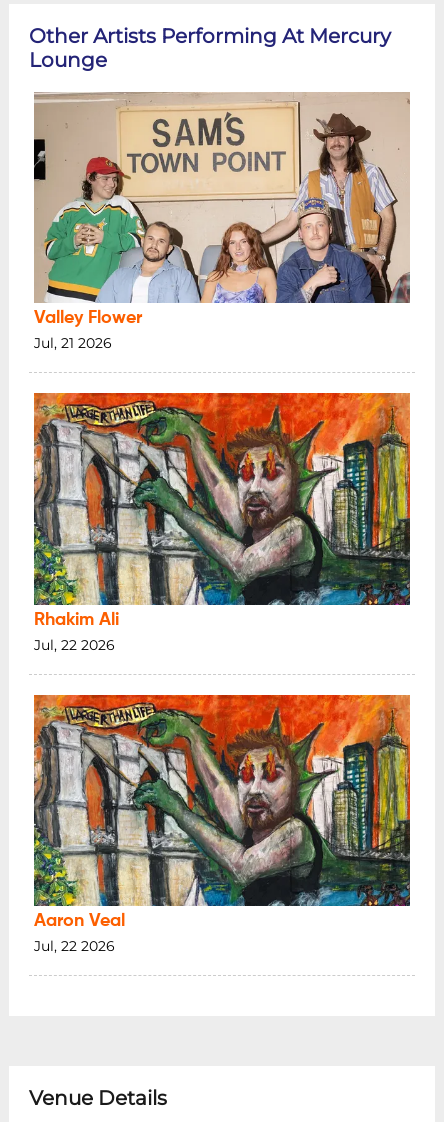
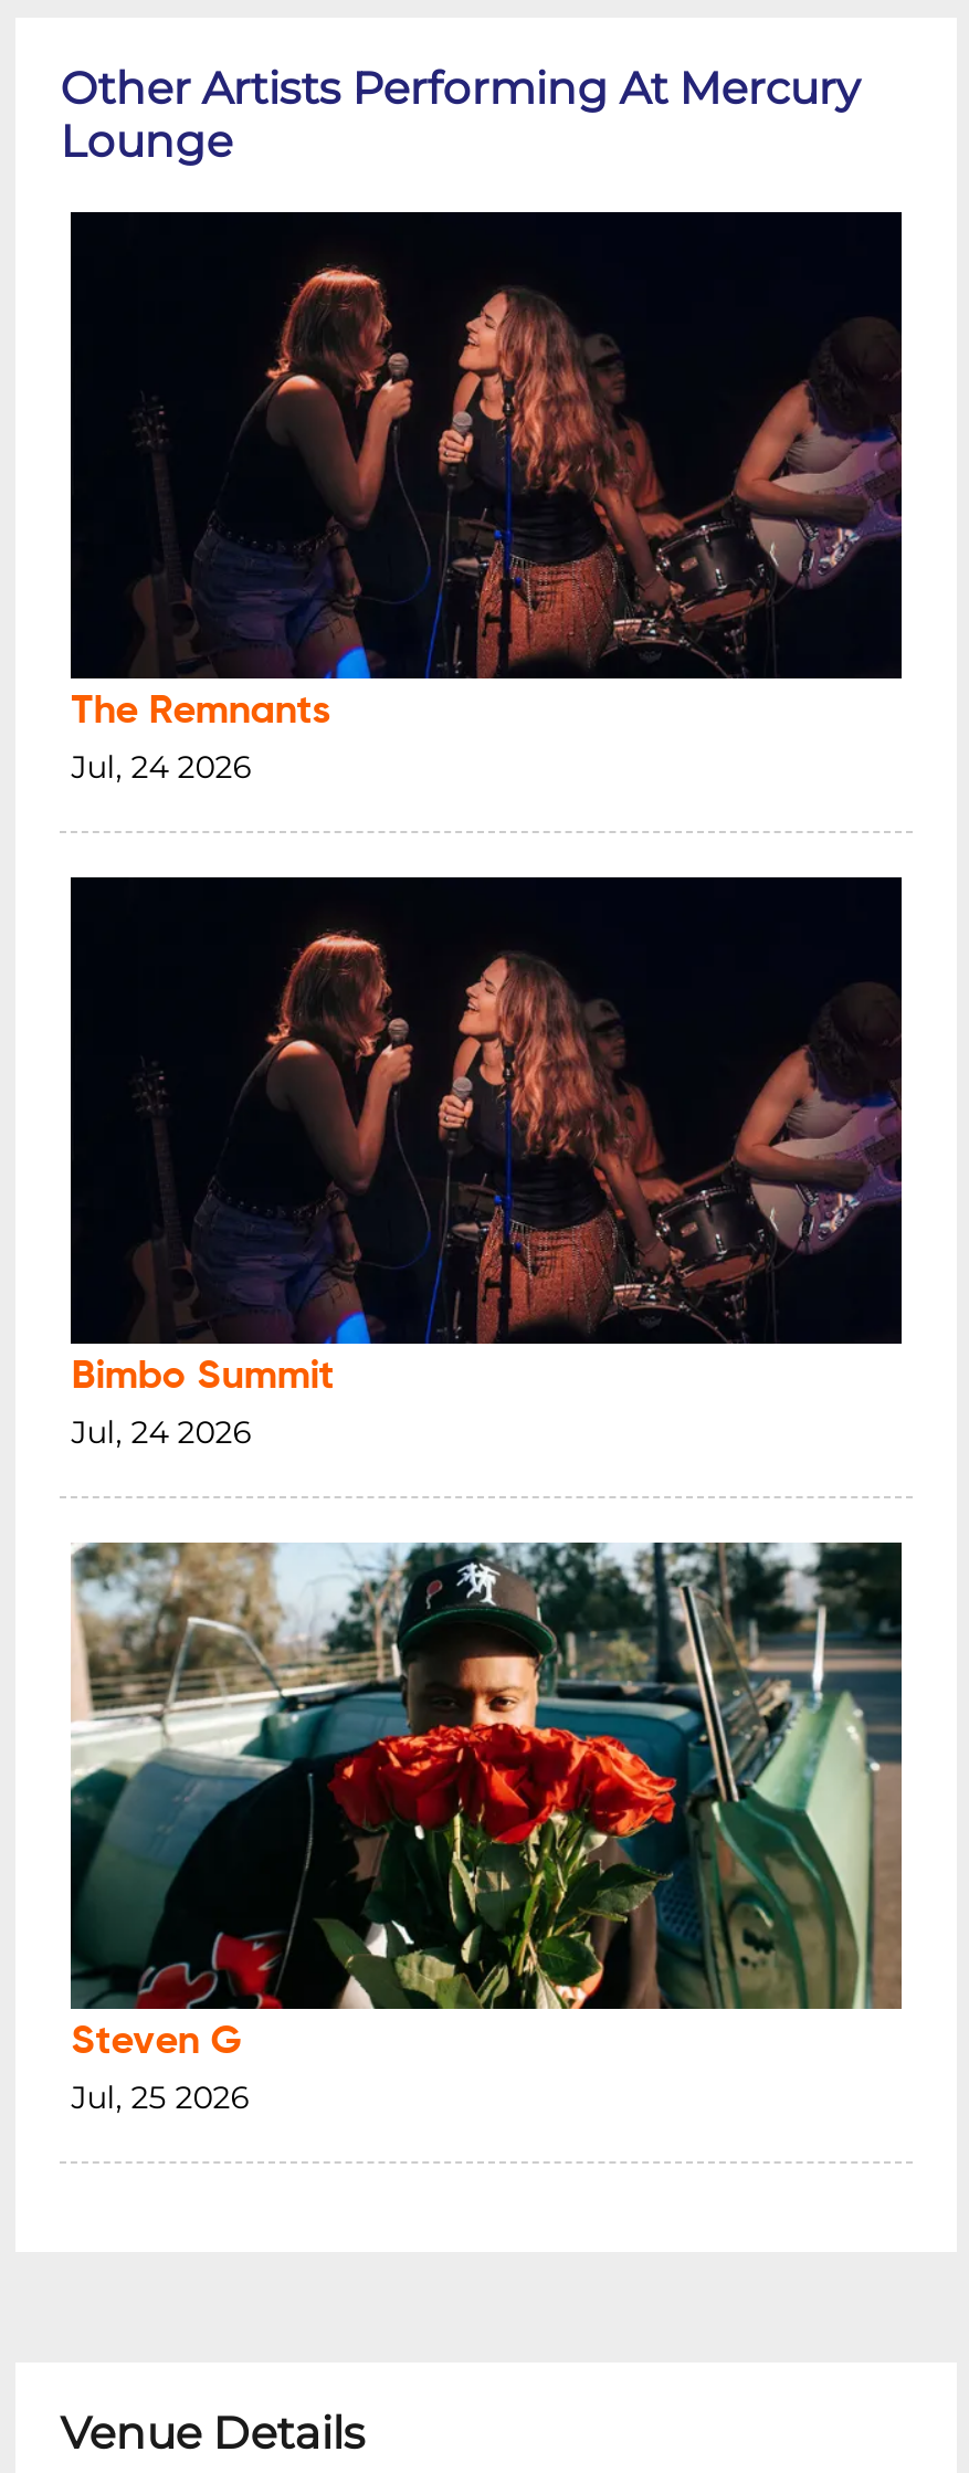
- [image]
- Valley Flower
- Jul, 21 2026
+ [image]
+ The Remnants
+ Jul, 24 2026

- [image]
- Rhakim Ali
- Jul, 22 2026
+ [image]
+ Bimbo Summit
+ Jul, 24 2026

- [image]
- Aaron Veal
- Jul, 22 2026
+ [image]
+ Steven G
+ Jul, 25 2026
